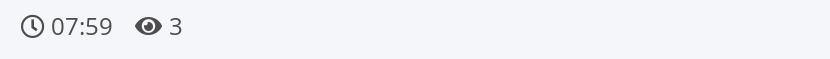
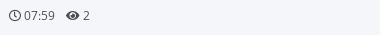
- 07:59 3
+ 07:59 2
